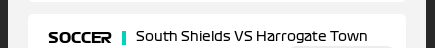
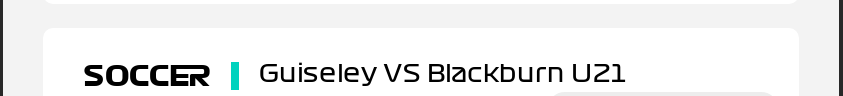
- South Shields VS Harrogate Town
+ Guiseley VS Blackburn U21
